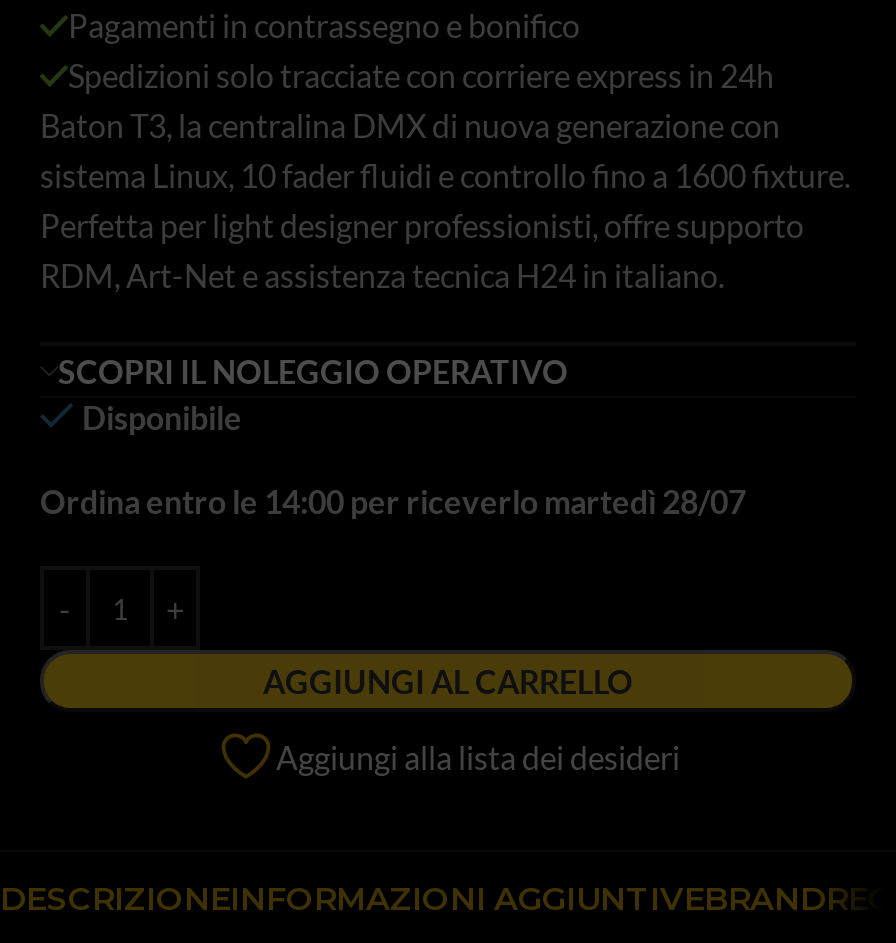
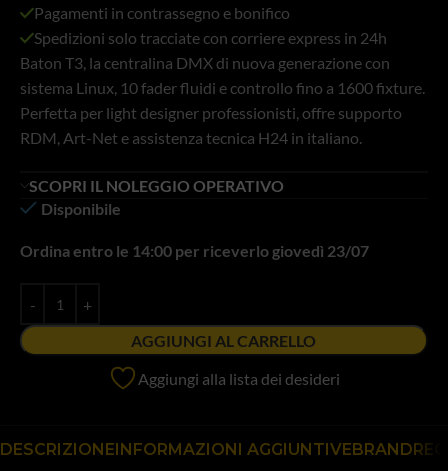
- Ordina entro le 14:00 per riceverlo martedì 28/07
+ Ordina entro le 14:00 per riceverlo giovedì 23/07
